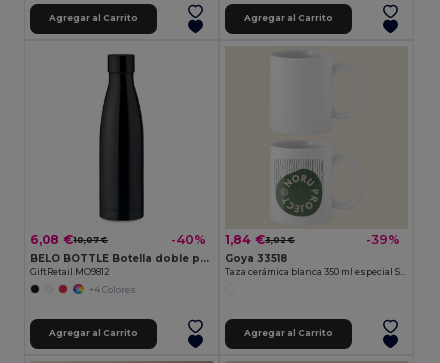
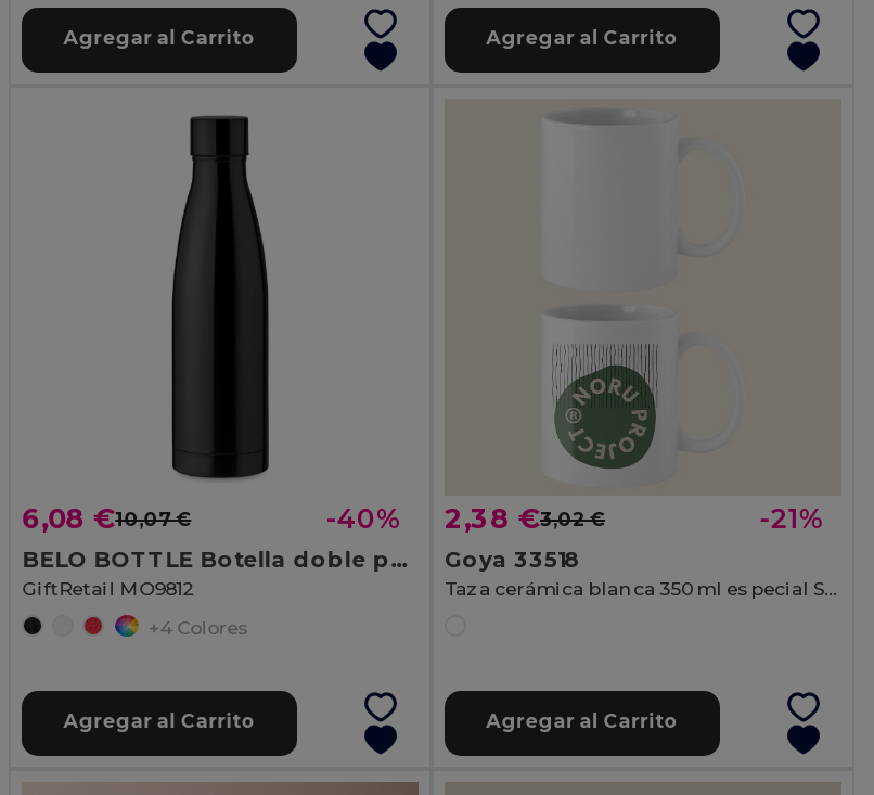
- -40% 1,84 €3,02 €
+ -40% 2,38 €3,02 €

- -39%
+ -21%
